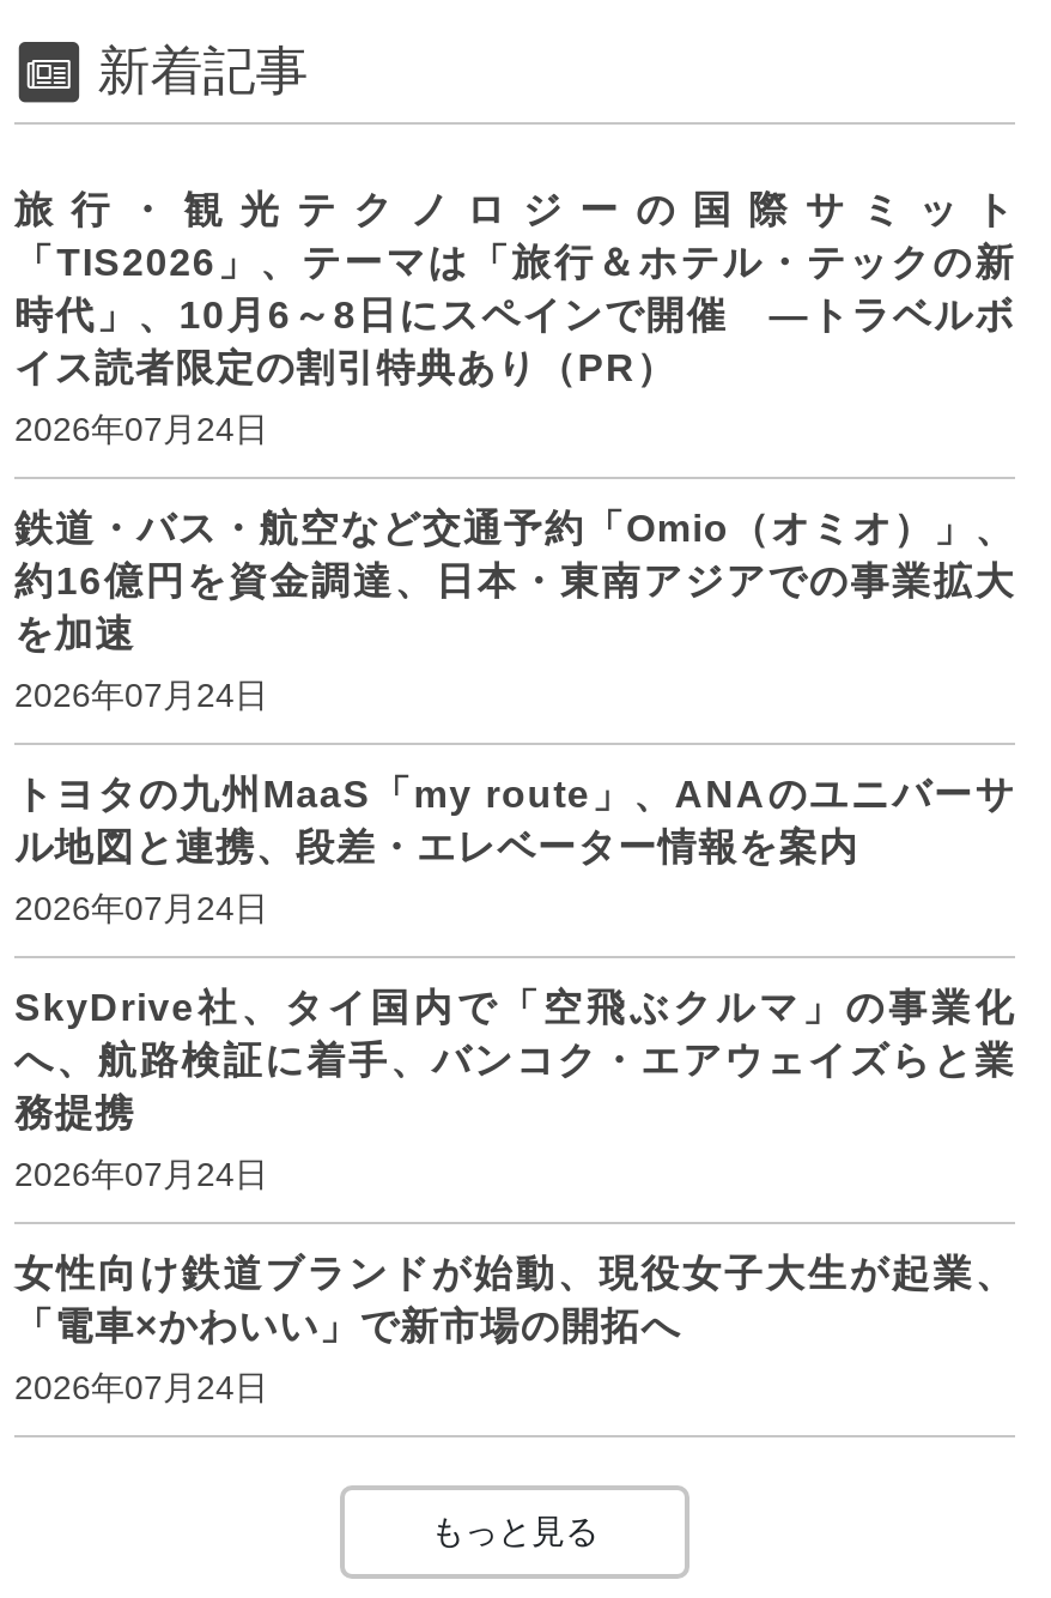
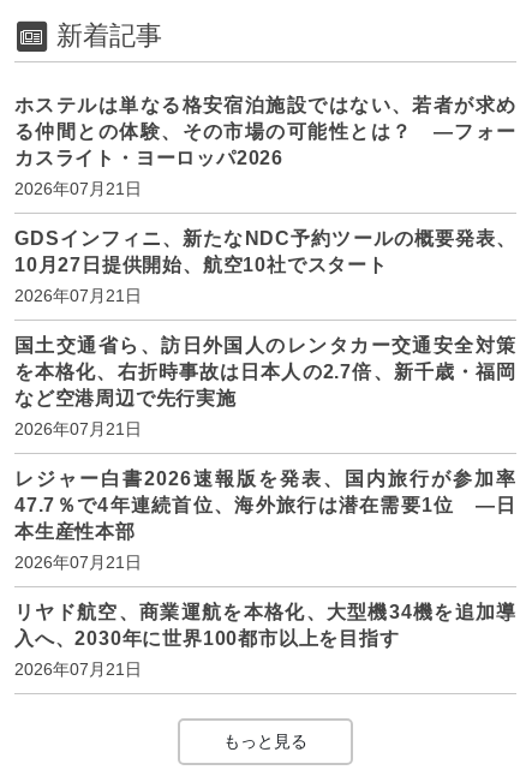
- 旅行・観光テクノロジーの国際サミット
- 「TIS2026」、テーマは「旅行＆ホテル・テックの新
- 時代」、10月6～8日にスペインで開催 ―トラベルボ
- イス読者限定の割引特典あり（PR）
+ ホステルは単なる格安宿泊施設ではない、若者が求め
+ る仲間との体験、その市場の可能性とは？ ―フォー
+ カスライト・ヨーロッパ2026

- 2026年07月24日
+ 2026年07月21日

- 鉄道・バス・航空など交通予約「Omio（オミオ）」、
- 約16億円を資金調達、日本・東南アジアでの事業拡大
- を加速
+ GDSインフィニ、新たなNDC予約ツールの概要発表、
+ 10月27日提供開始、航空10社でスタート

- 2026年07月24日
+ 2026年07月21日

- トヨタの九州MaaS「my route」、ANAのユニバーサ
- ル地図と連携、段差・エレベーター情報を案内
+ 国土交通省ら、訪日外国人のレンタカー交通安全対策
+ を本格化、右折時事故は日本人の2.7倍、新千歳・福岡
+ など空港周辺で先行実施

- 2026年07月24日
+ 2026年07月21日

- SkyDrive社、タイ国内で「空飛ぶクルマ」の事業化
- へ、航路検証に着手、バンコク・エアウェイズらと業
- 務提携
+ レジャー白書2026速報版を発表、国内旅行が参加率
+ 47.7％で4年連続首位、海外旅行は潜在需要1位 ―日
+ 本生産性本部

- 2026年07月24日
+ 2026年07月21日

- 女性向け鉄道ブランドが始動、現役女子大生が起業、
- 「電車×かわいい」で新市場の開拓へ
+ リヤド航空、商業運航を本格化、大型機34機を追加導
+ 入へ、2030年に世界100都市以上を目指す

- 2026年07月24日
+ 2026年07月21日
